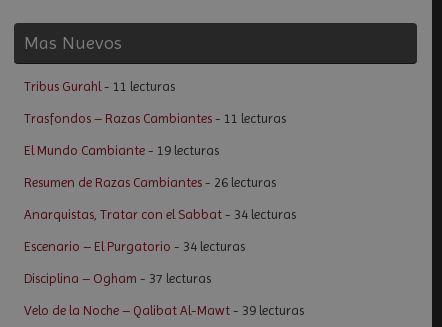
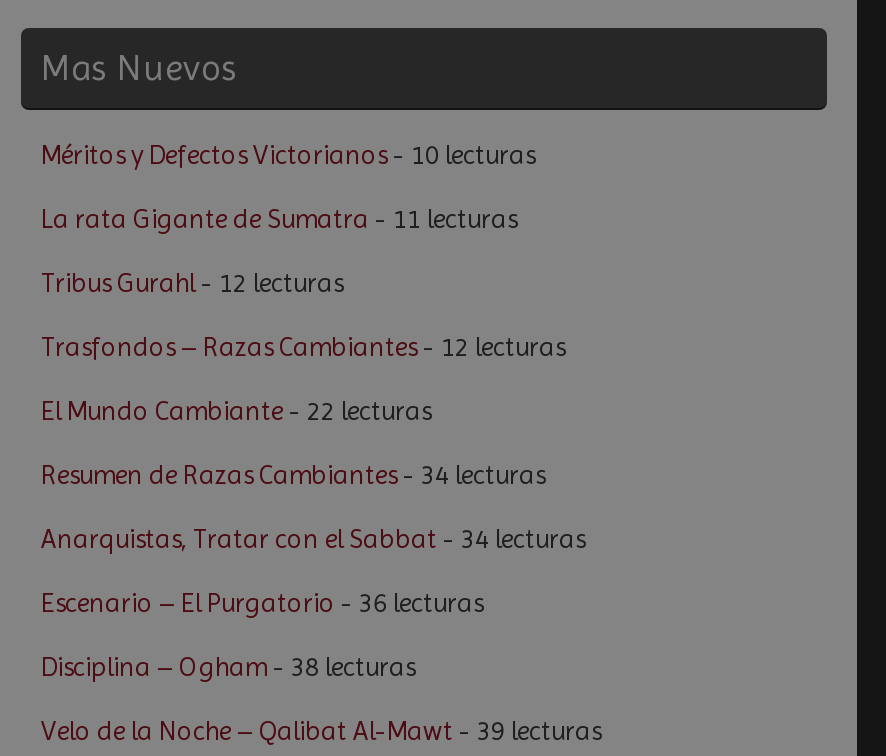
- Tribus Gurahl - 11 lecturas
- Trasfondos – Razas Cambiantes - 11 lecturas
- El Mundo Cambiante - 19 lecturas
- Resumen de Razas Cambiantes - 26 lecturas
+ Méritos y Defectos Victorianos - 10 lecturas
+ La rata Gigante de Sumatra - 11 lecturas
+ Tribus Gurahl - 12 lecturas
+ Trasfondos – Razas Cambiantes - 12 lecturas
+ El Mundo Cambiante - 22 lecturas
+ Resumen de Razas Cambiantes - 34 lecturas

- Escenario – El Purgatorio - 34 lecturas
+ Escenario – El Purgatorio - 36 lecturas

- Disciplina – Ogham - 37 lecturas
+ Disciplina – Ogham - 38 lecturas
